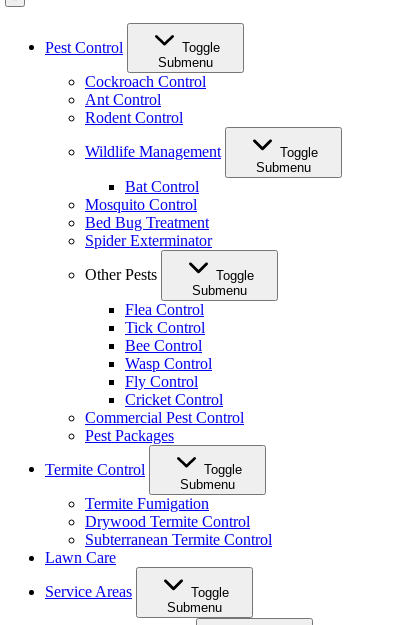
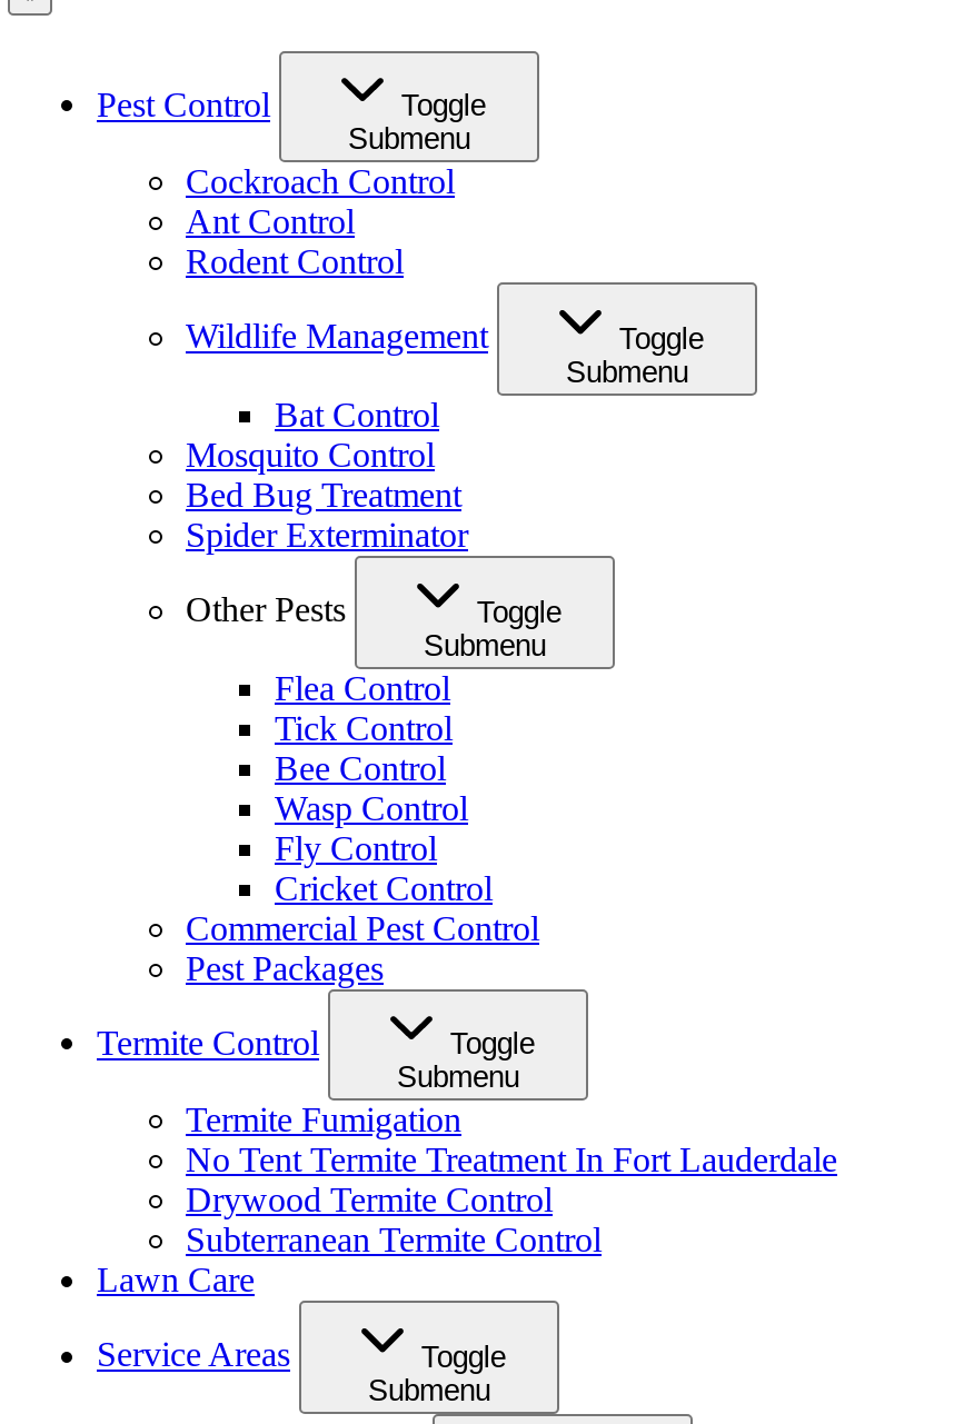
+ No Tent Termite Treatment In Fort Lauderdale
